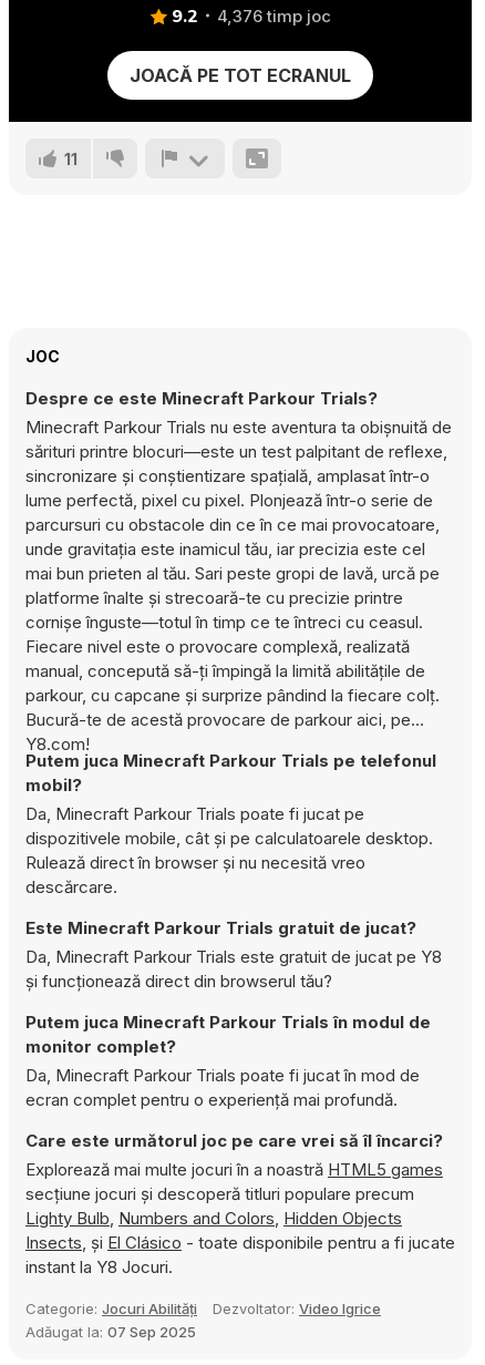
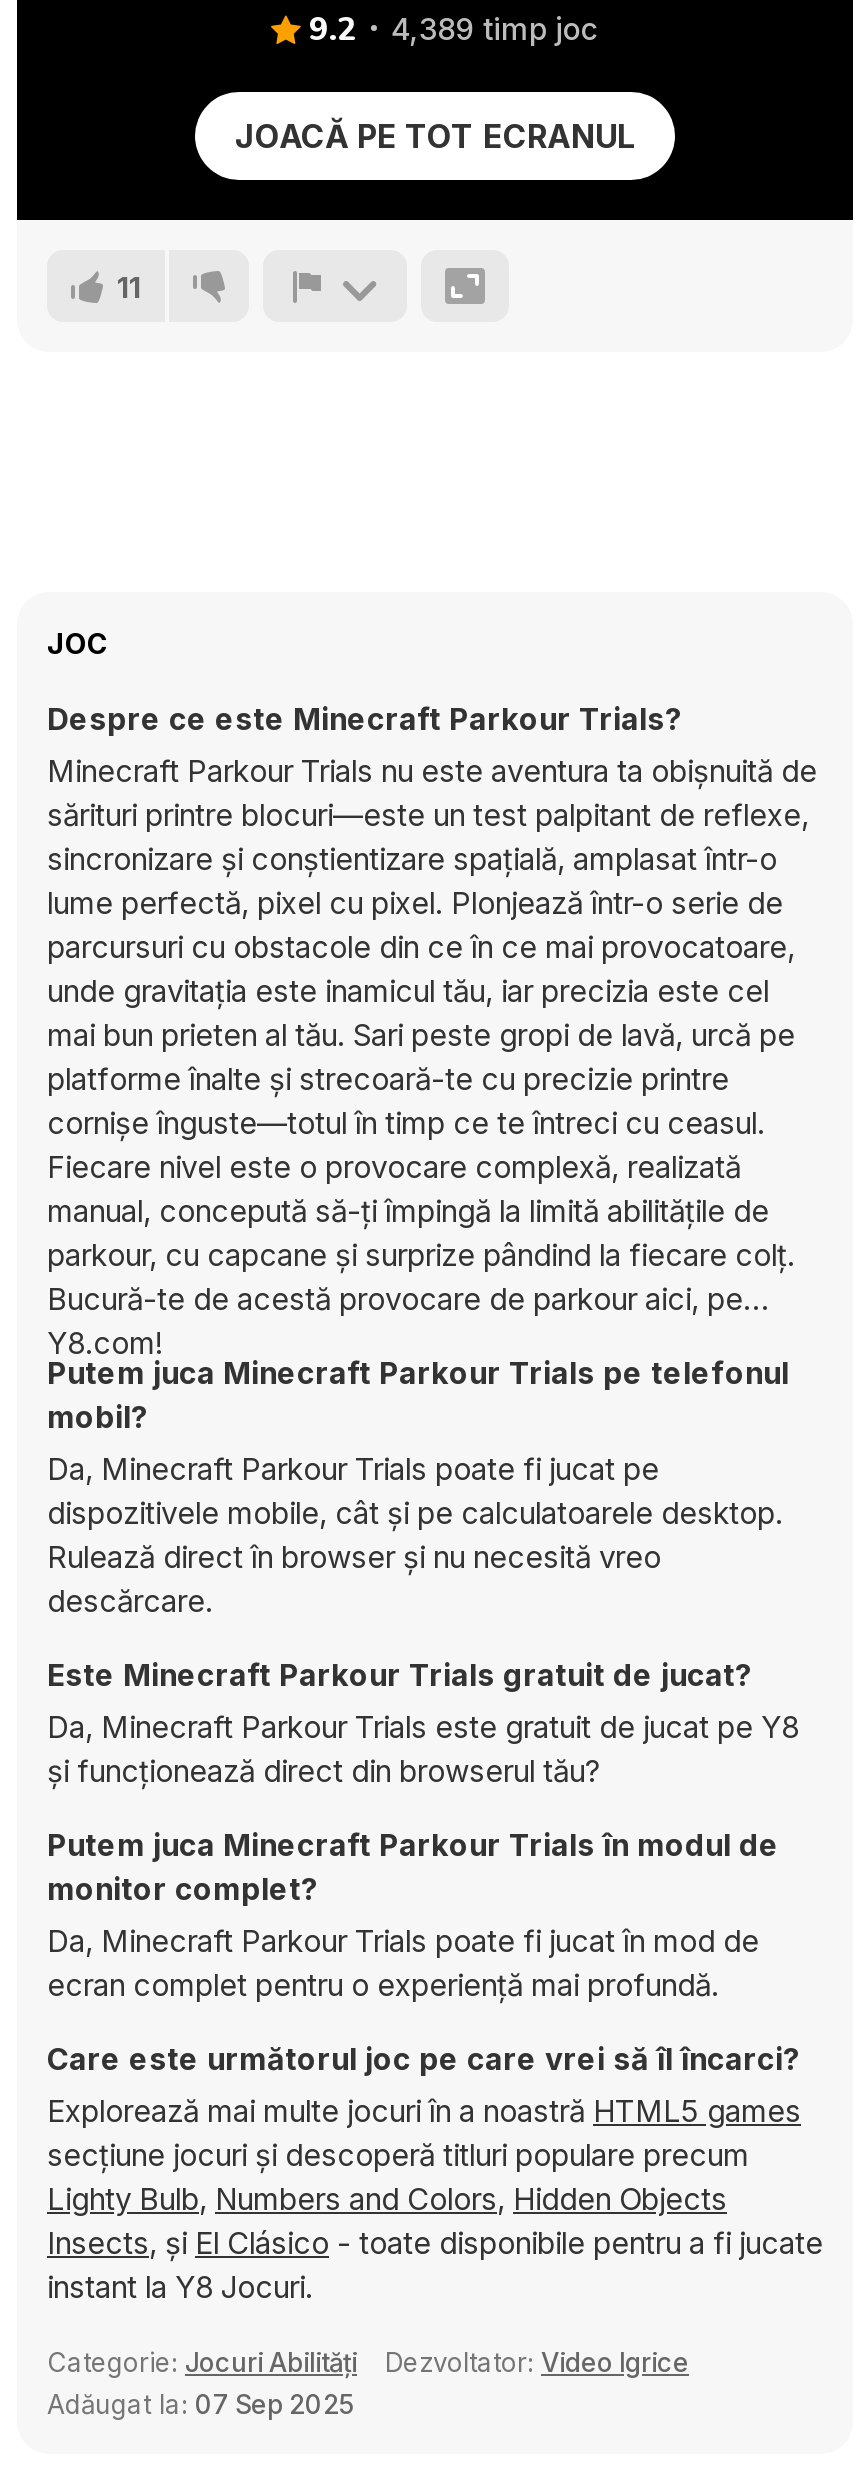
- 9.2 4,376 timp joc
+ 9.2 4,389 timp joc
